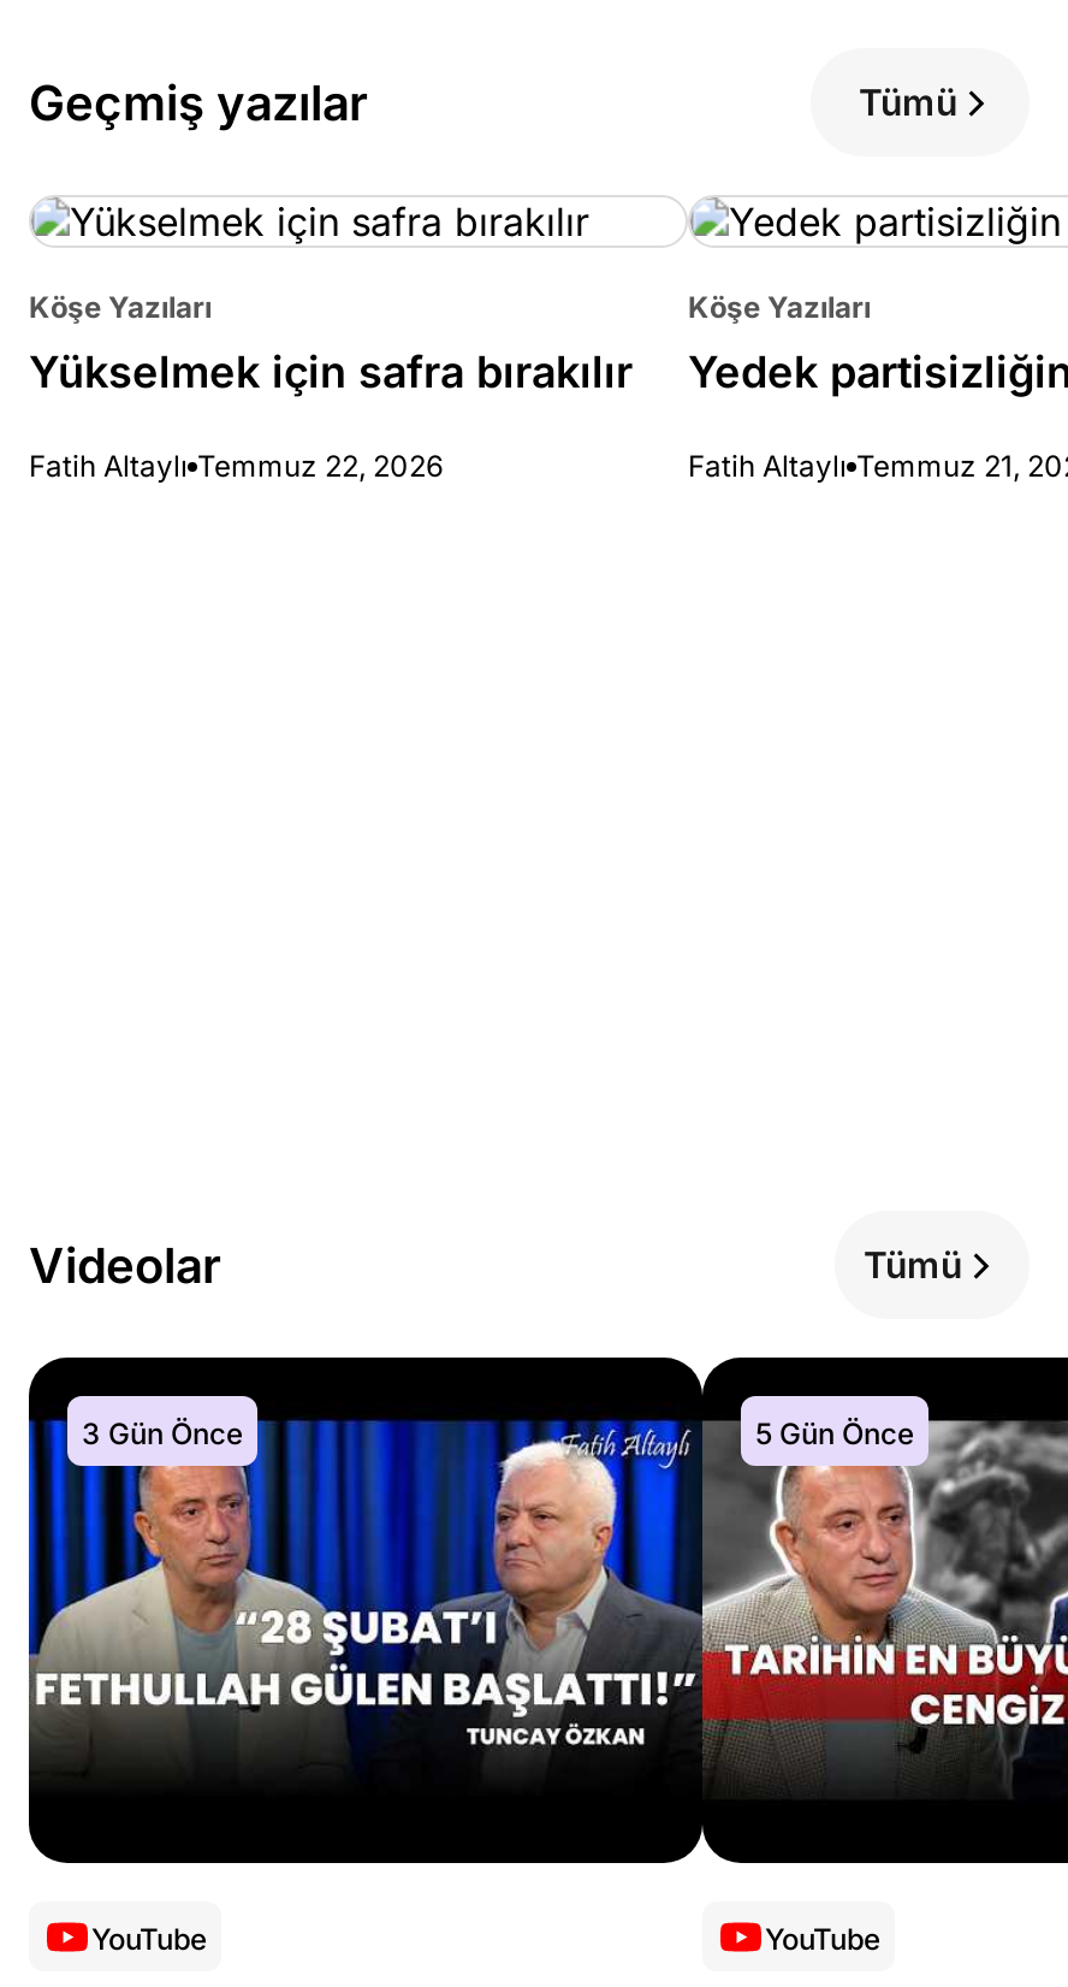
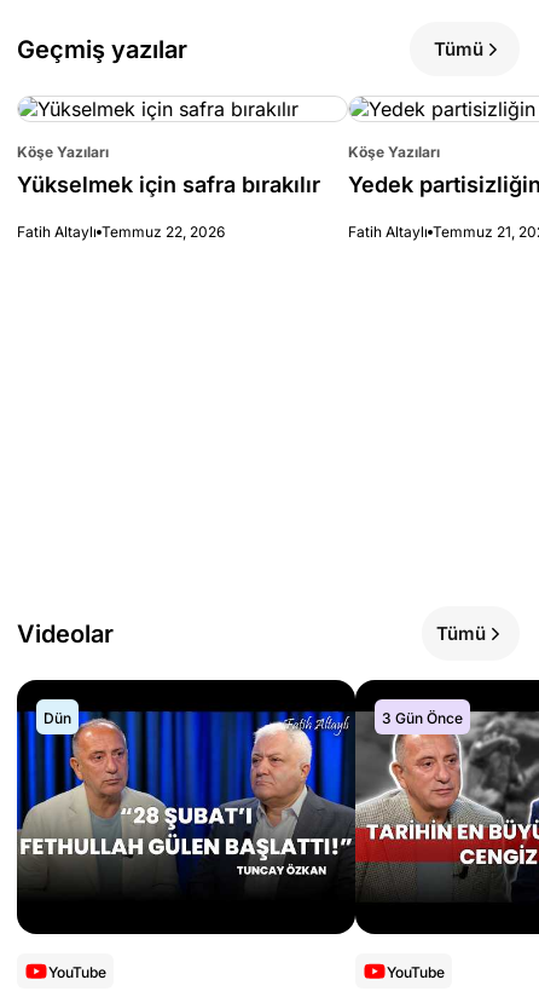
- 3 Gün Önce
+ Dün

- 5 Gün Önce
+ 3 Gün Önce
